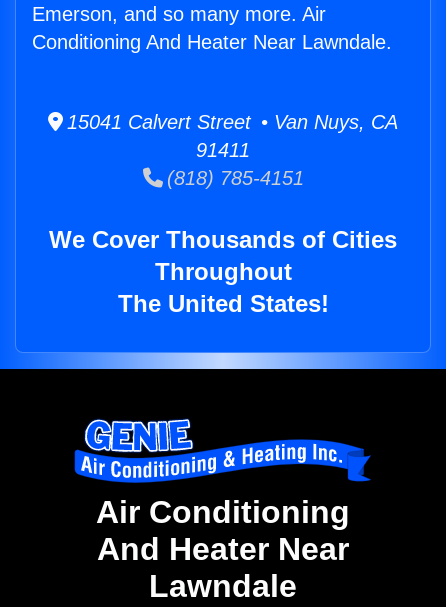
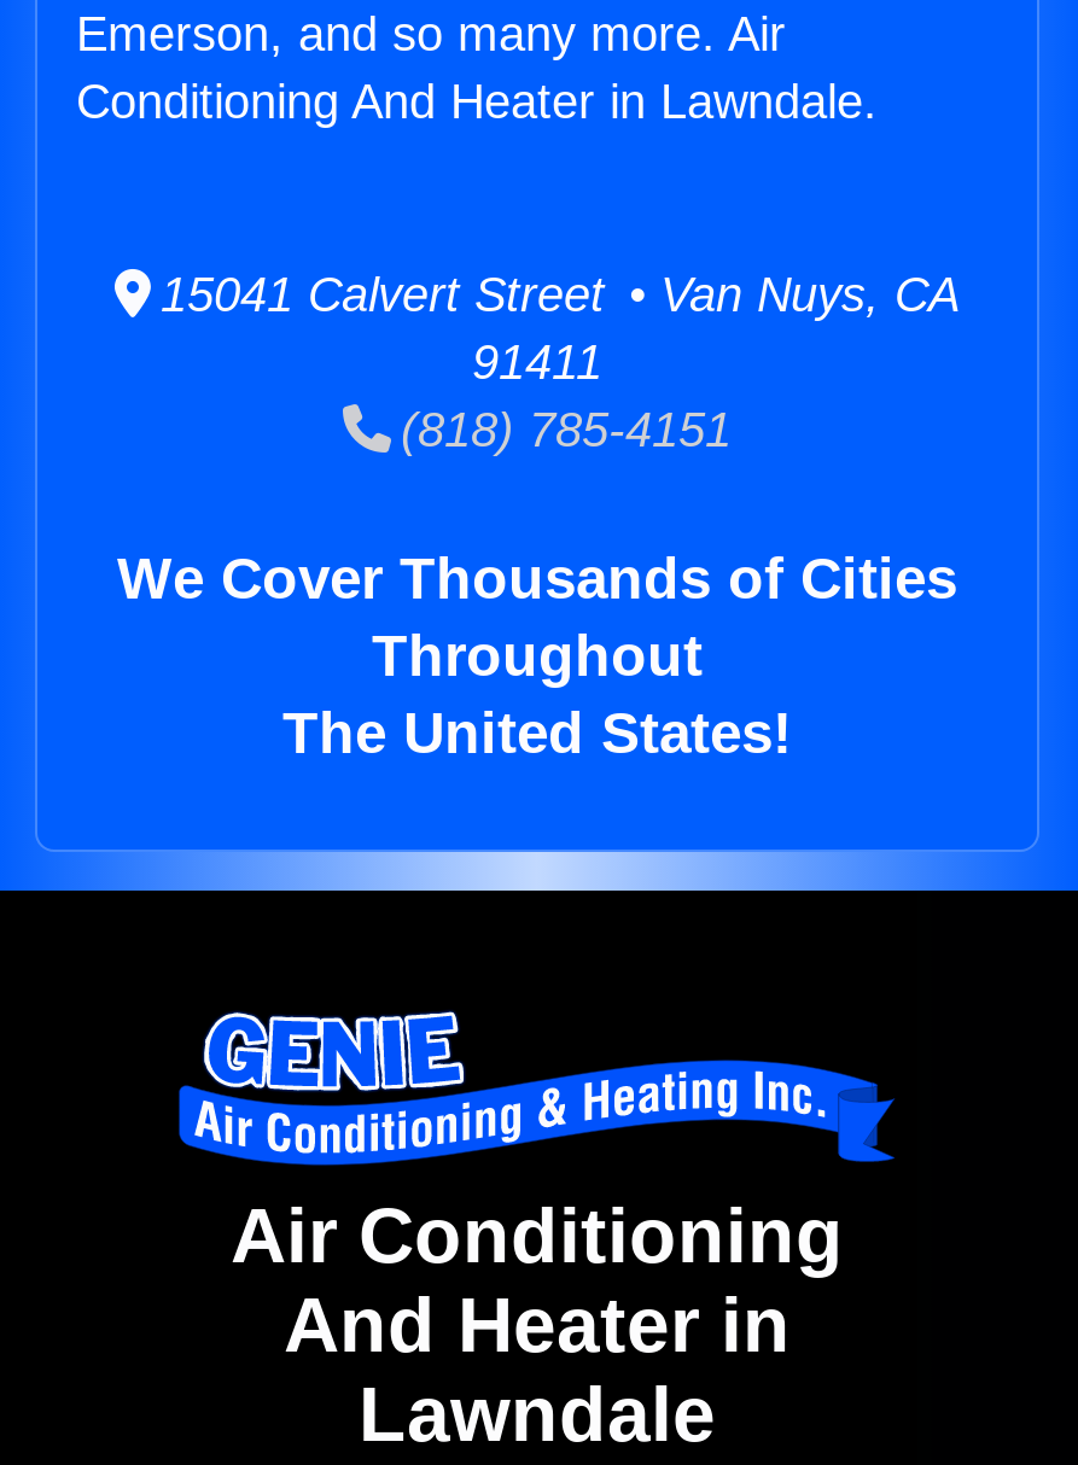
- Conditioning And Heater Near Lawndale.
+ Conditioning And Heater in Lawndale.

- And Heater Near
+ And Heater in
